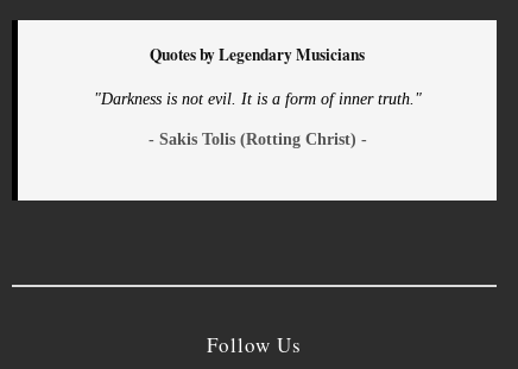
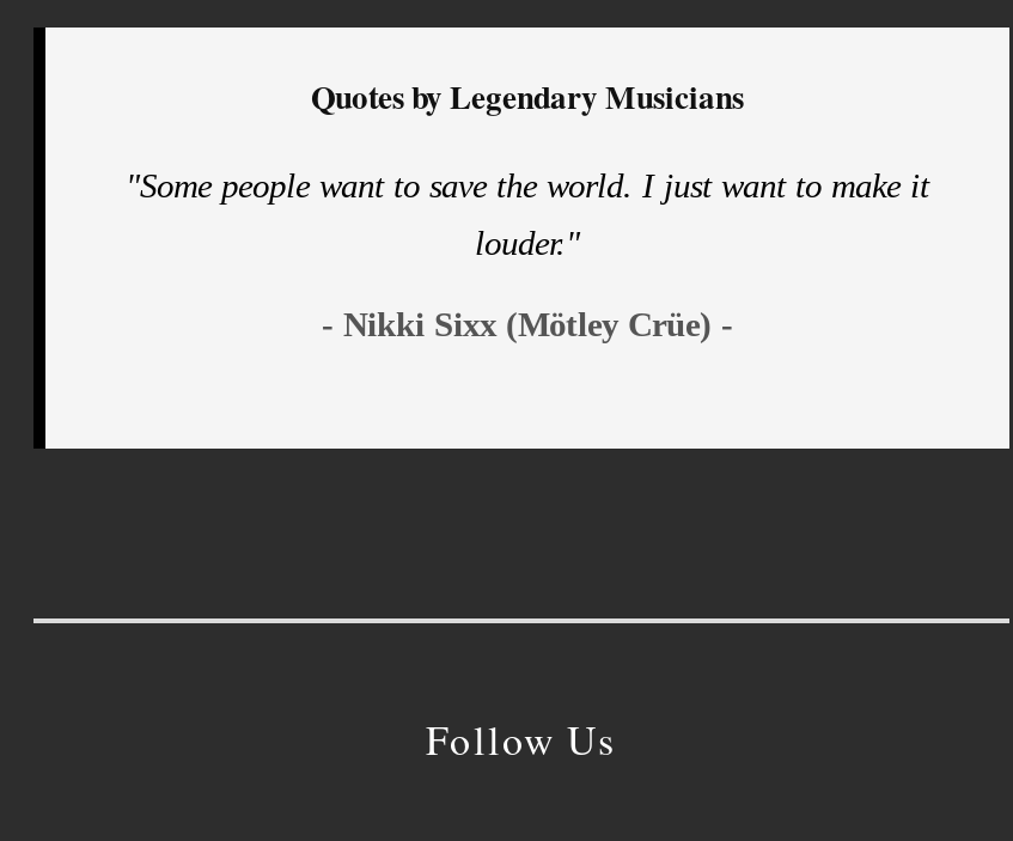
- "Darkness is not evil. It is a form of inner truth."
- - Sakis Tolis (Rotting Christ) -
+ "Some people want to save the world. I just want to make it
+ louder."
+ - Nikki Sixx (Mötley Crüe) -
